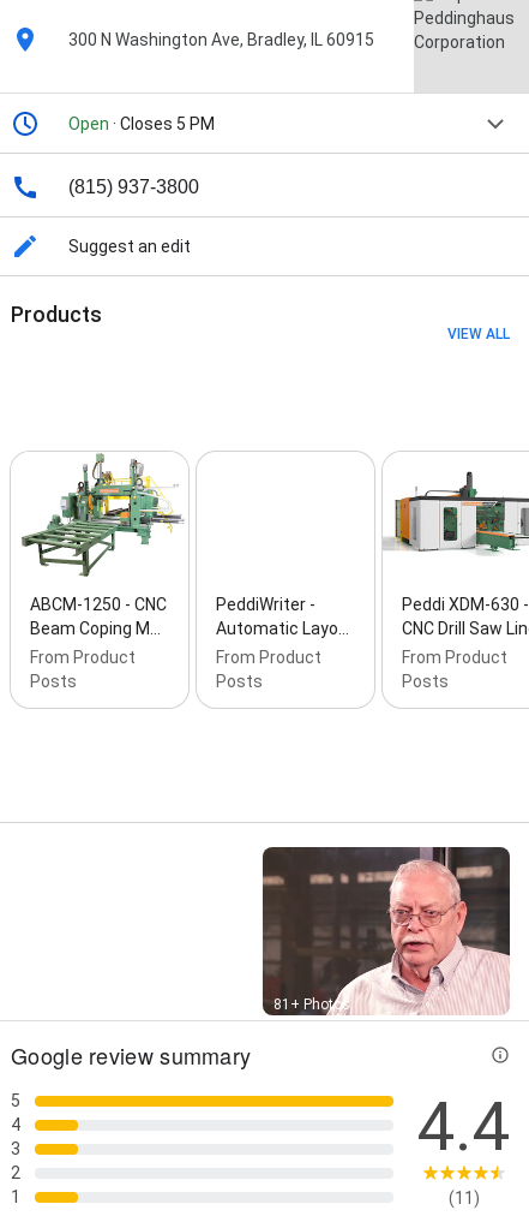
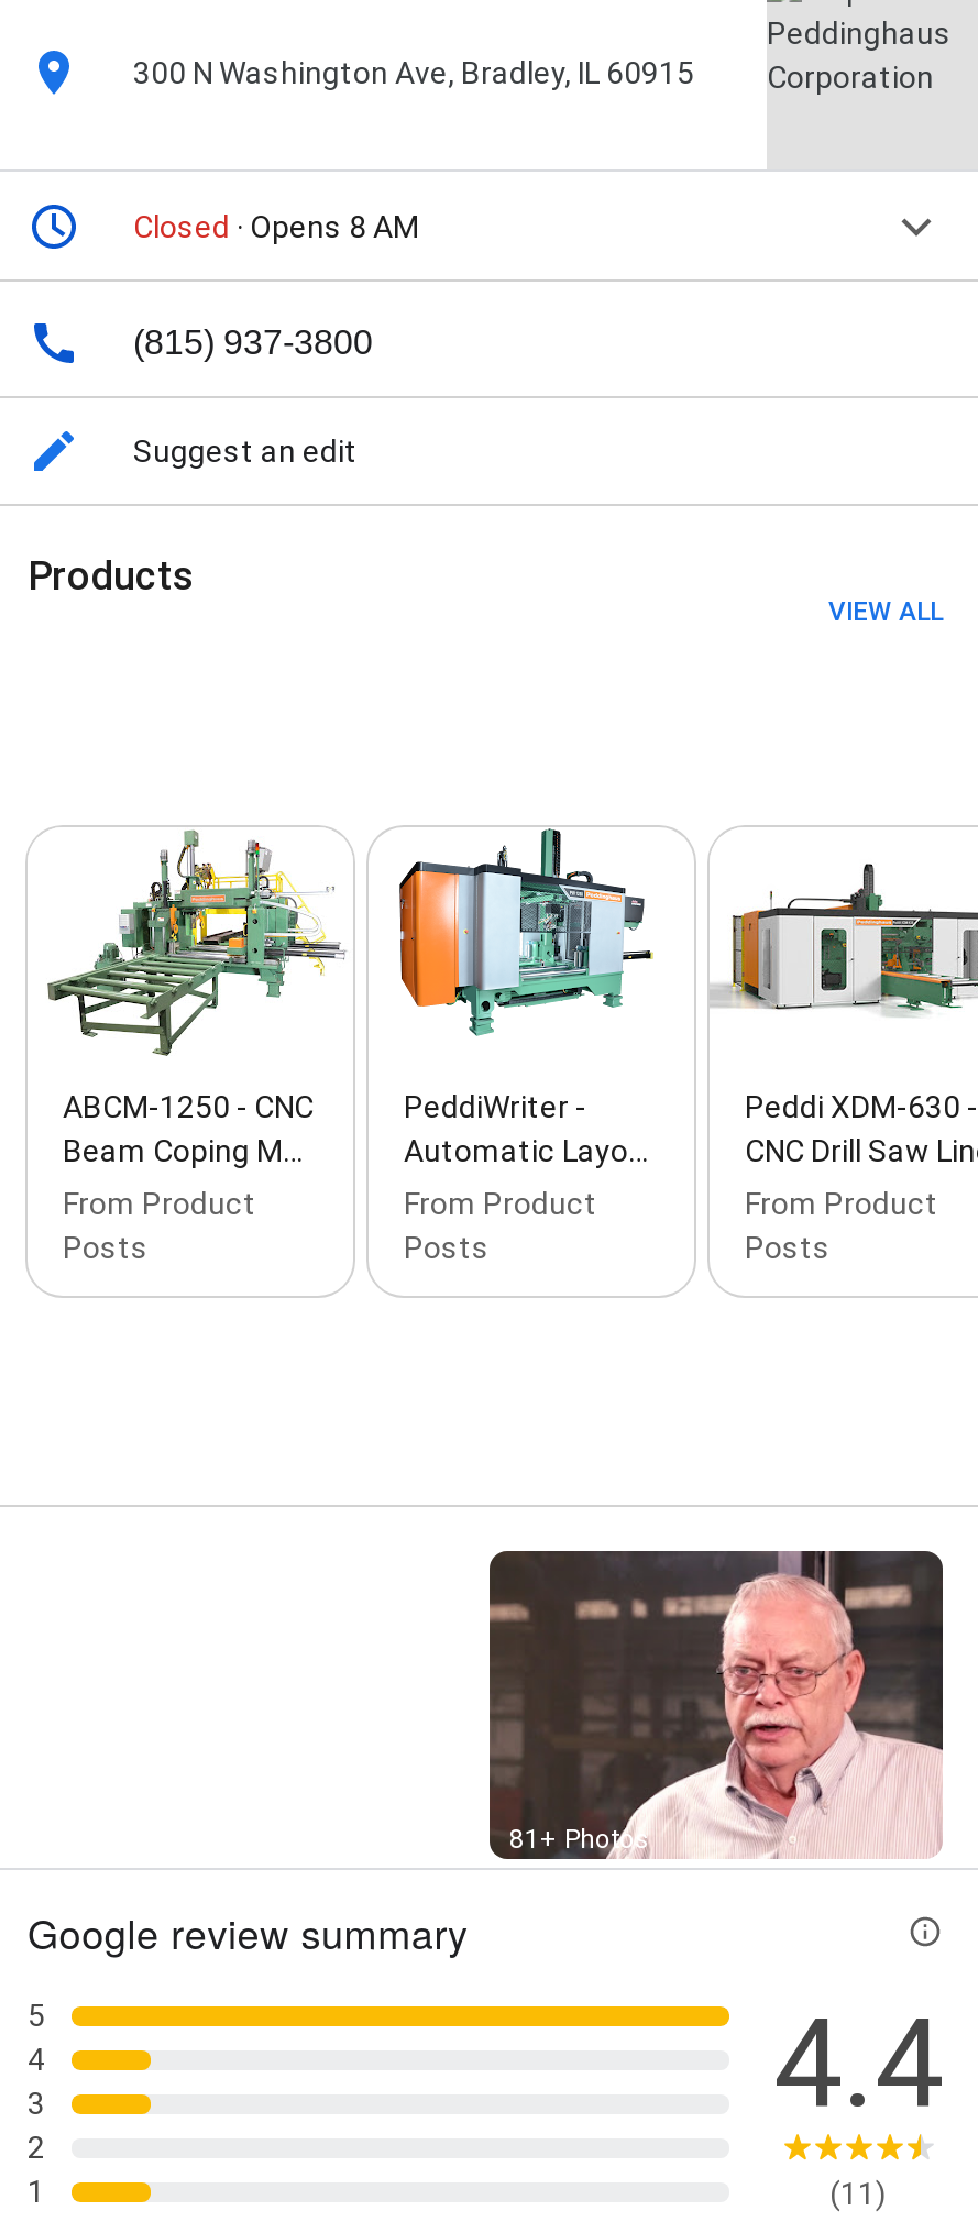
- Open · Closes 5 PM
+ Closed · Opens 8 AM

+ [image]
